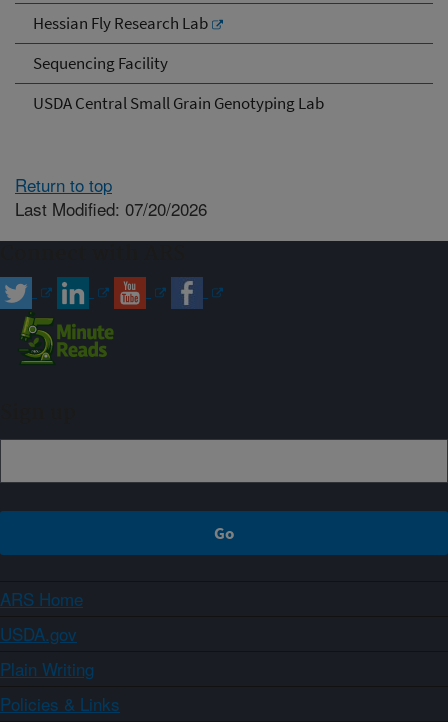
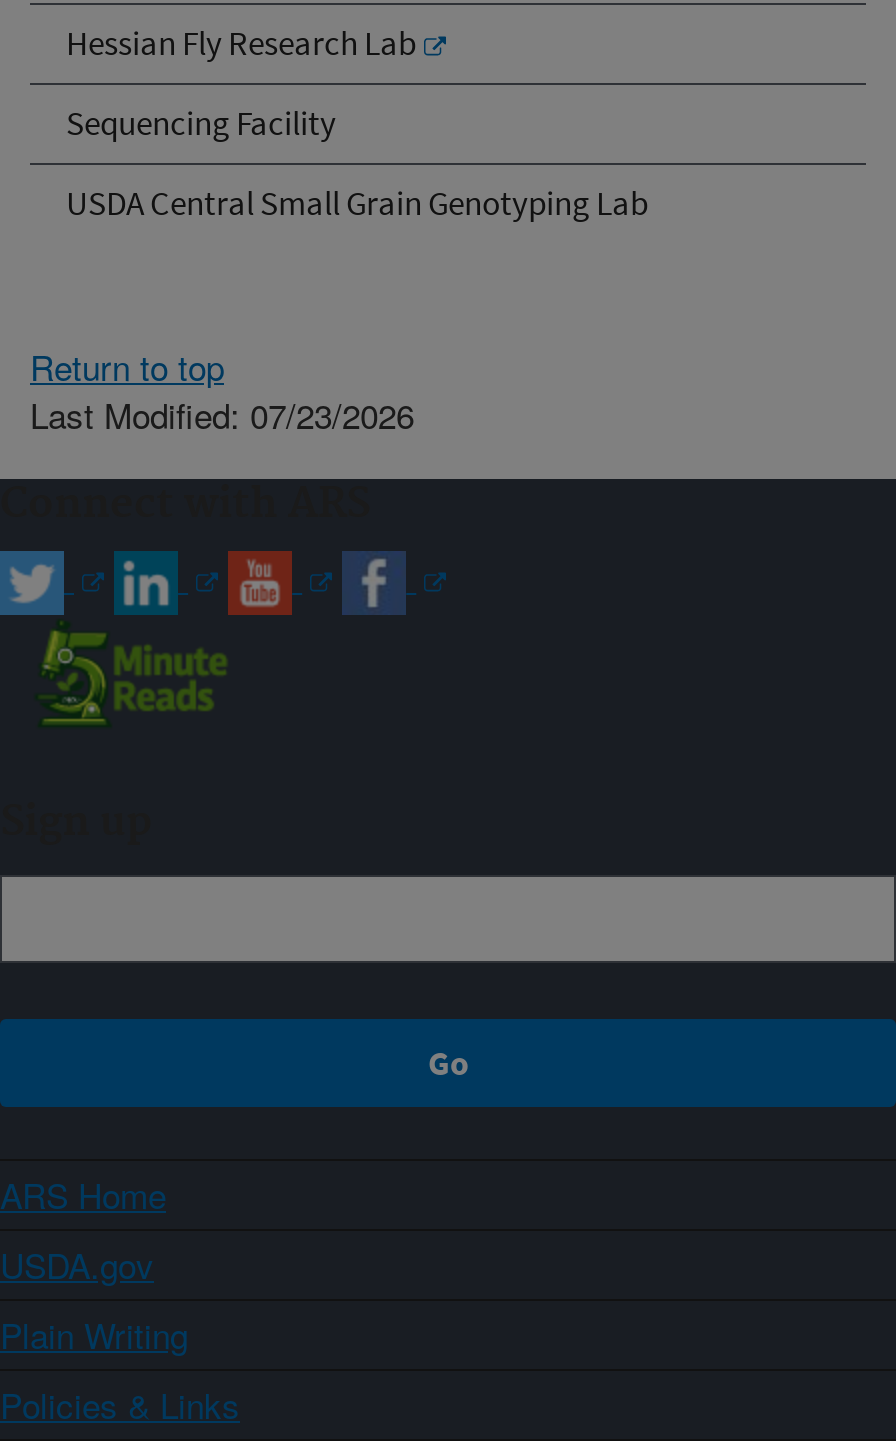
- Last Modified: 07/20/2026
+ Last Modified: 07/23/2026
